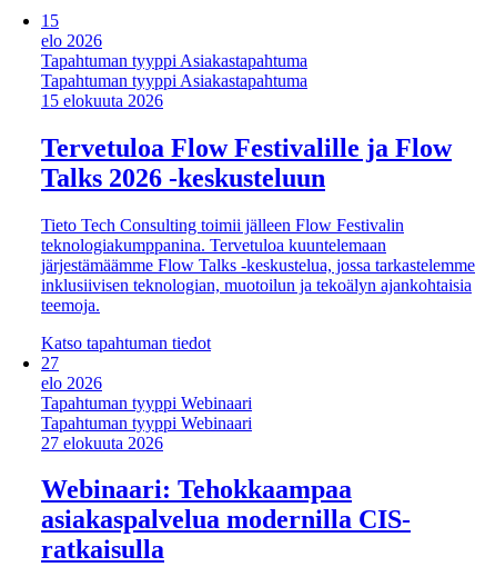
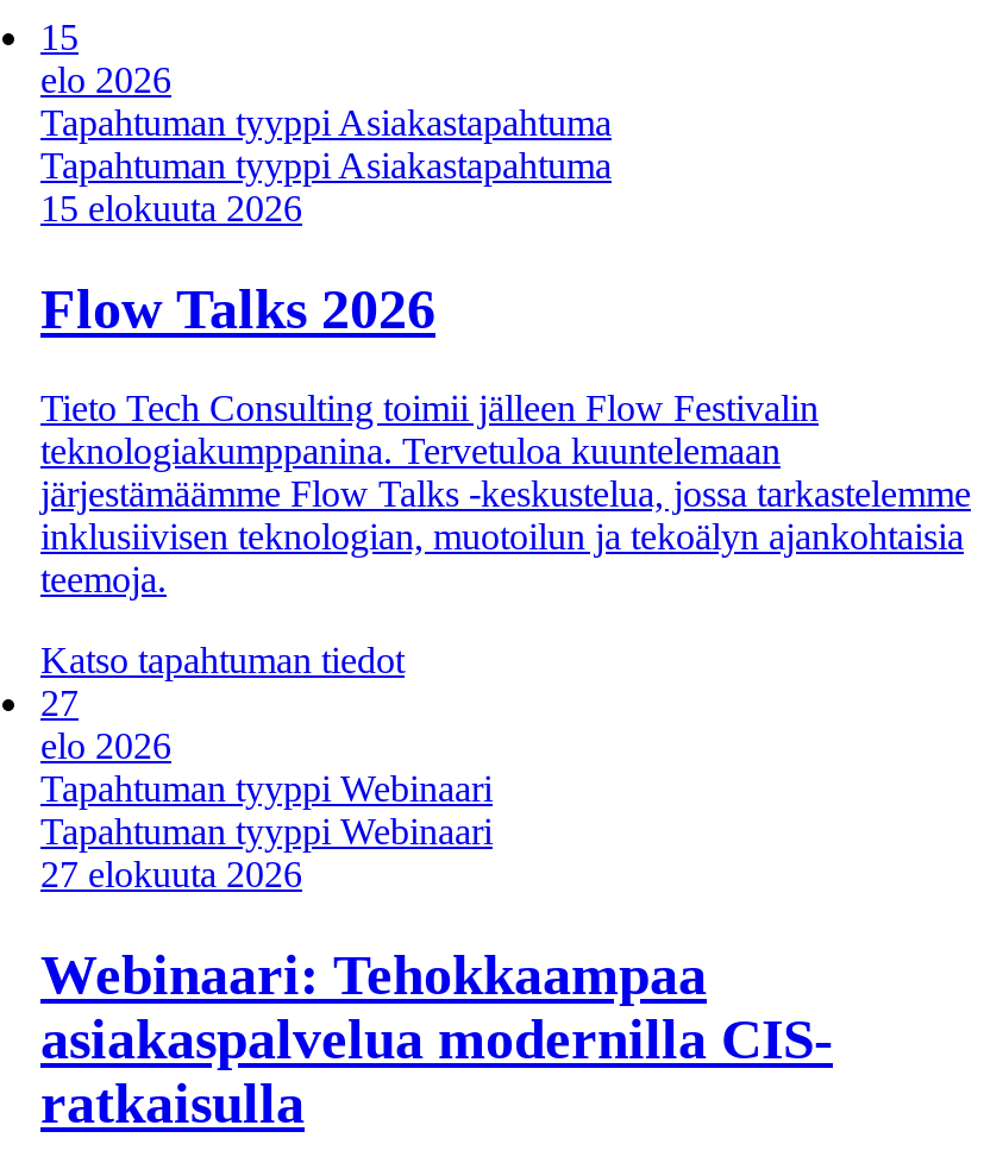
- Tervetuloa Flow Festivalille ja Flow
- Talks 2026 -keskusteluun
+ Flow Talks 2026
